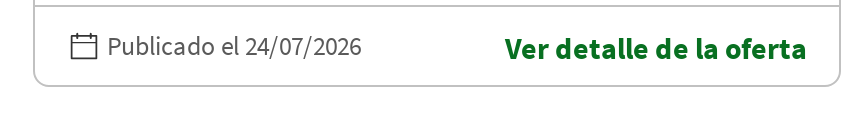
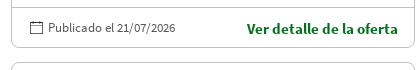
- Publicado el 24/07/2026
+ Publicado el 21/07/2026
